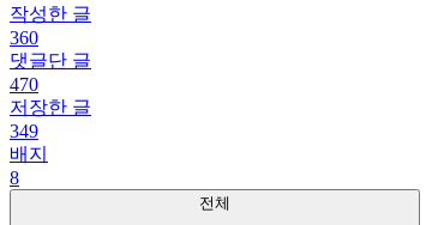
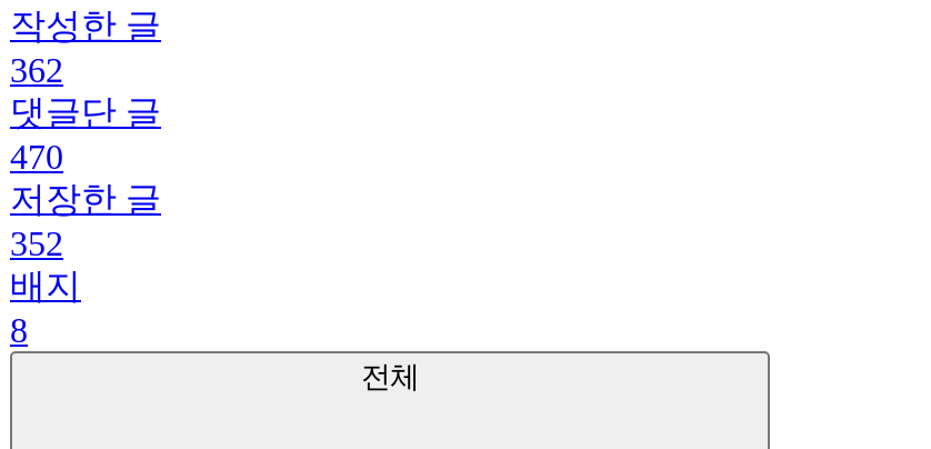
- 360
+ 362

- 349
+ 352
